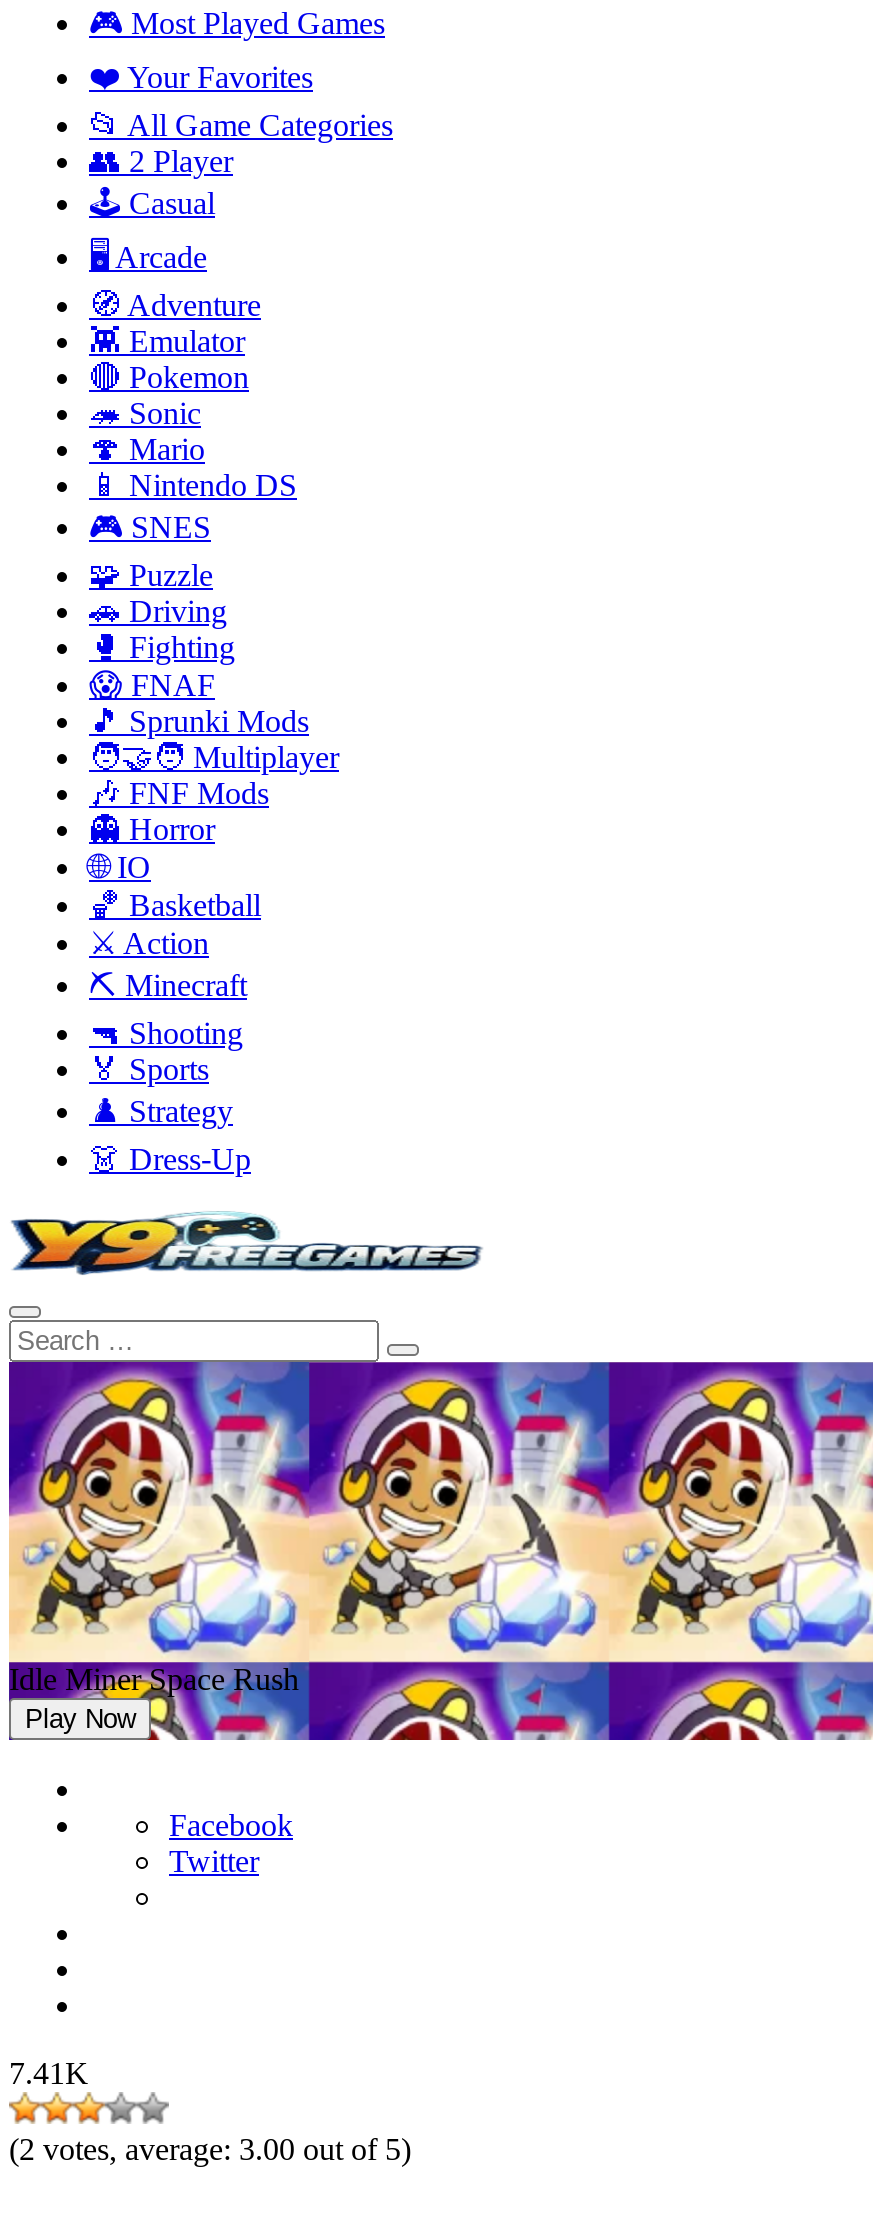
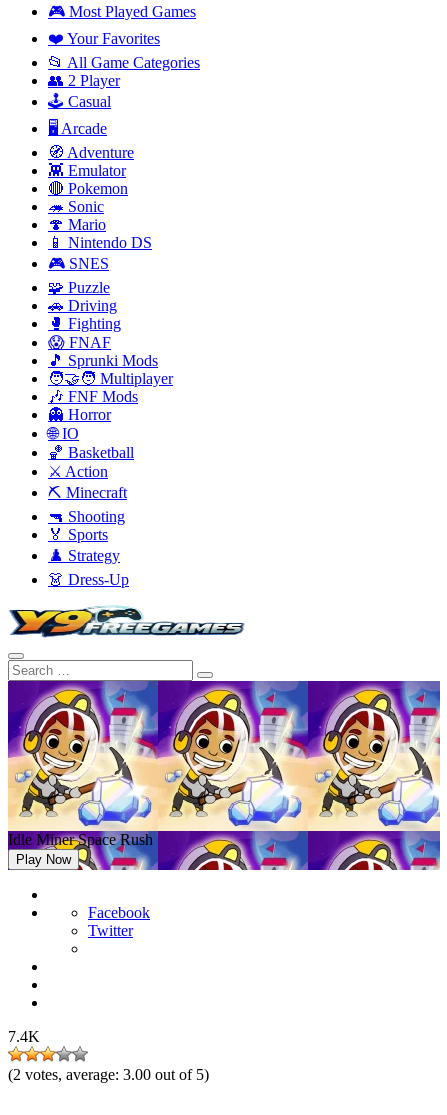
- 7.41K
+ 7.4K
